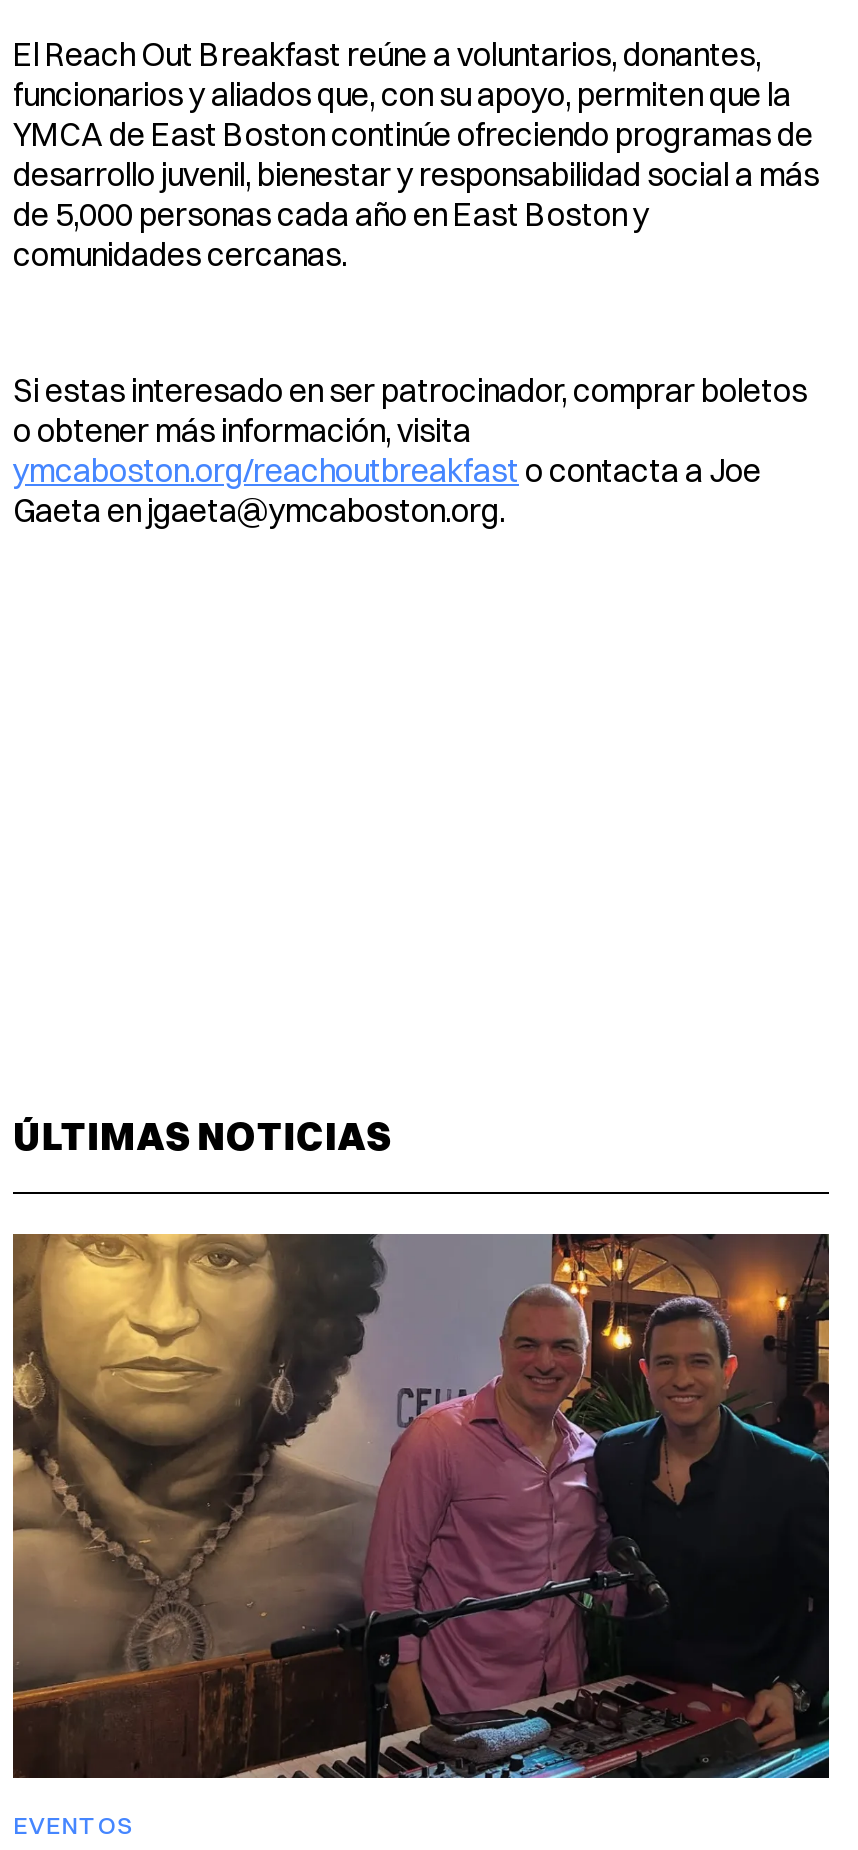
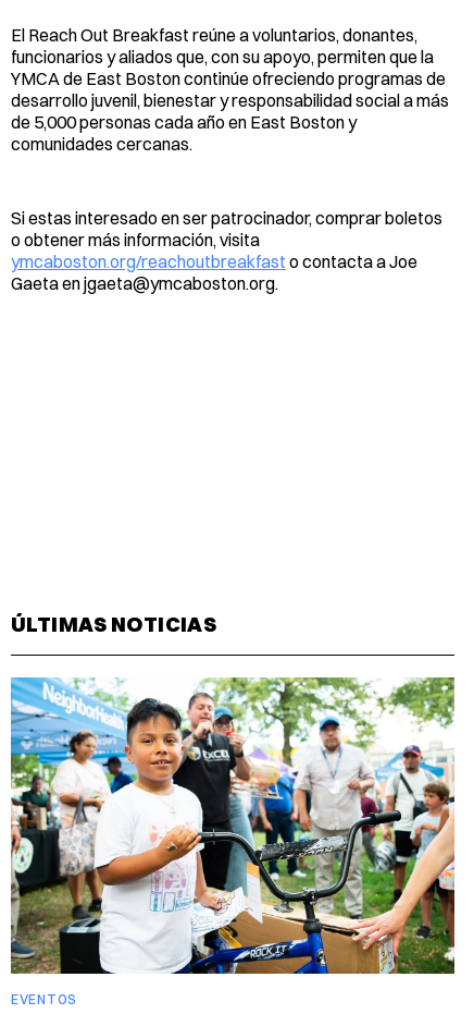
- [image]
+ [image]
